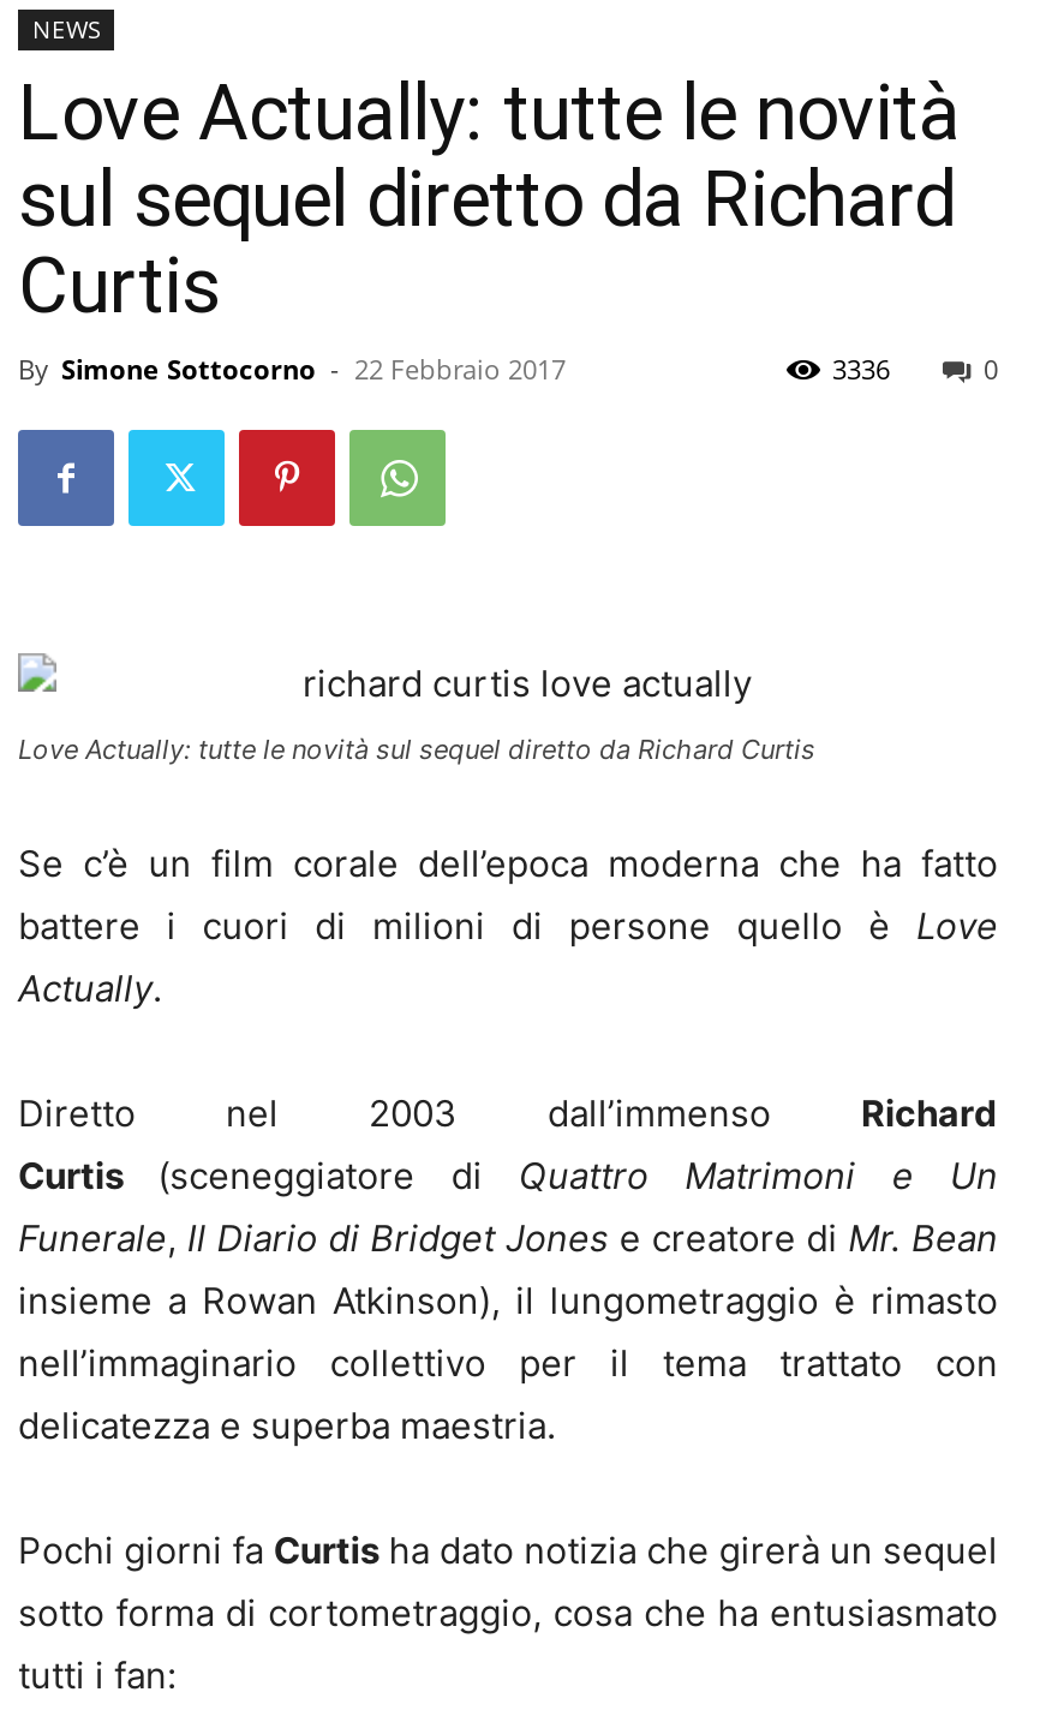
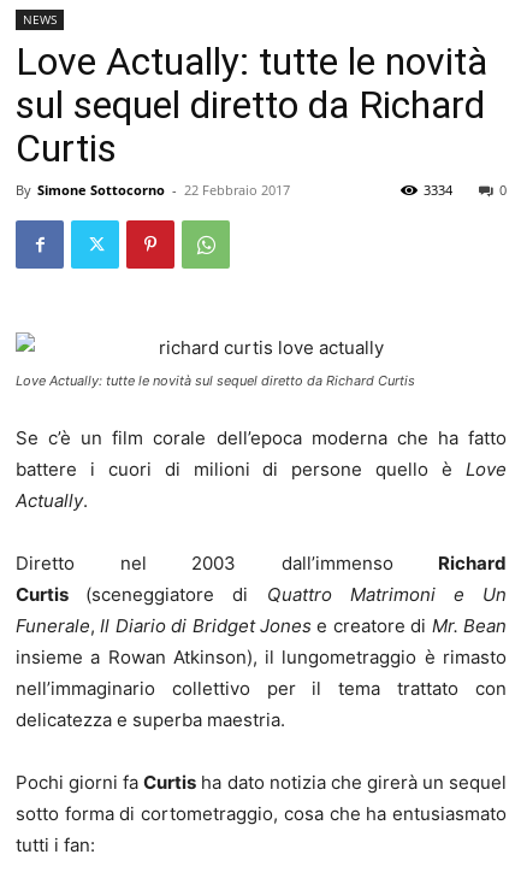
- 3336
+ 3334
